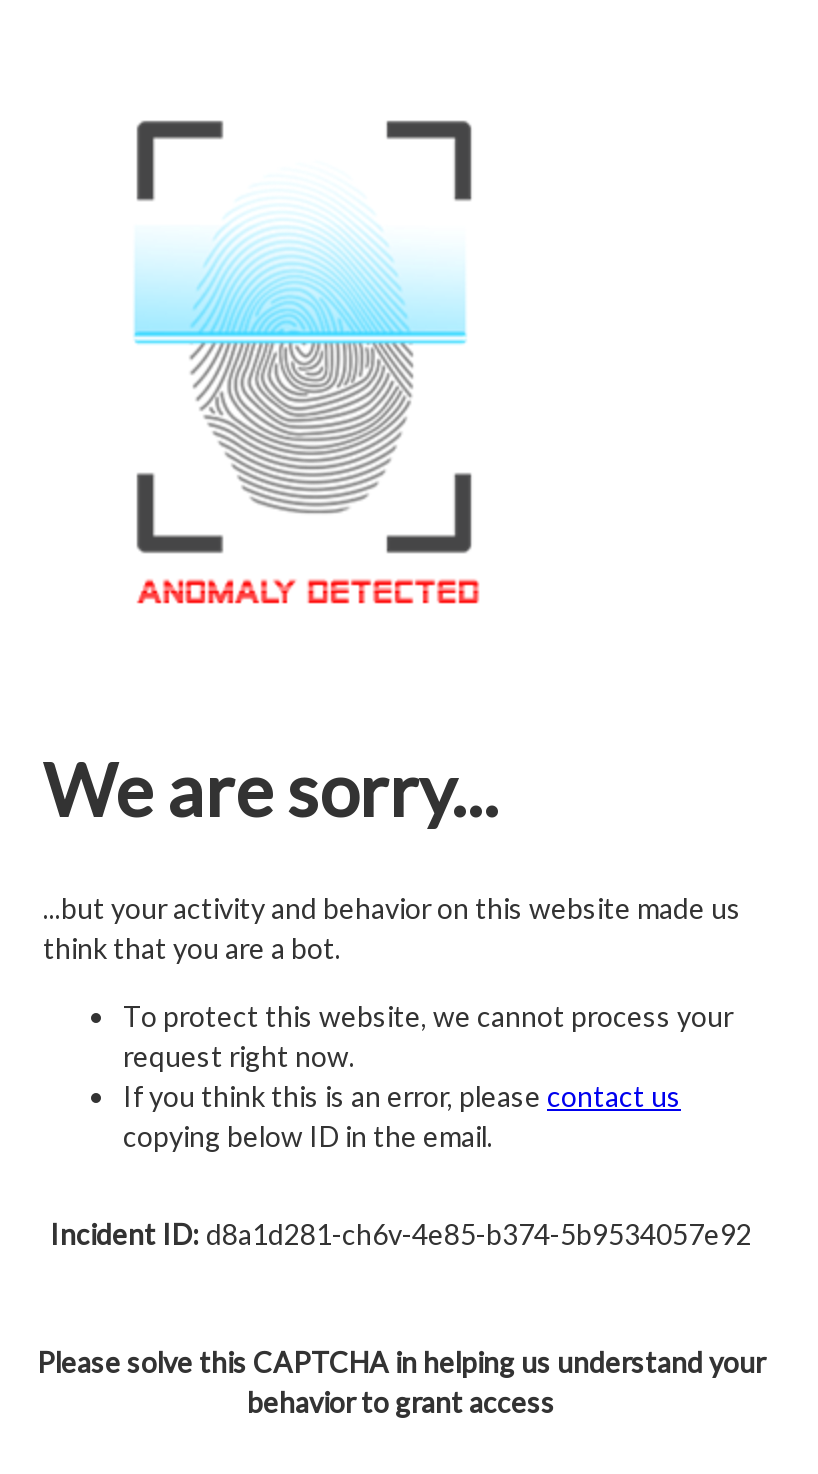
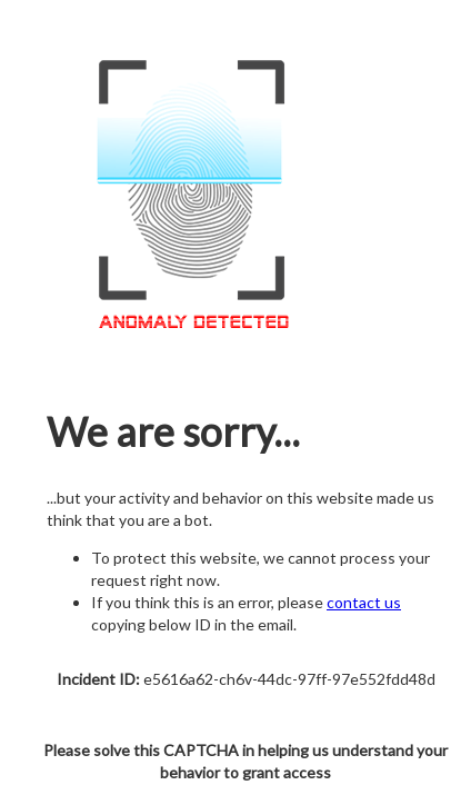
- Incident ID: d8a1d281-ch6v-4e85-b374-5b9534057e92
+ Incident ID: e5616a62-ch6v-44dc-97ff-97e552fdd48d
